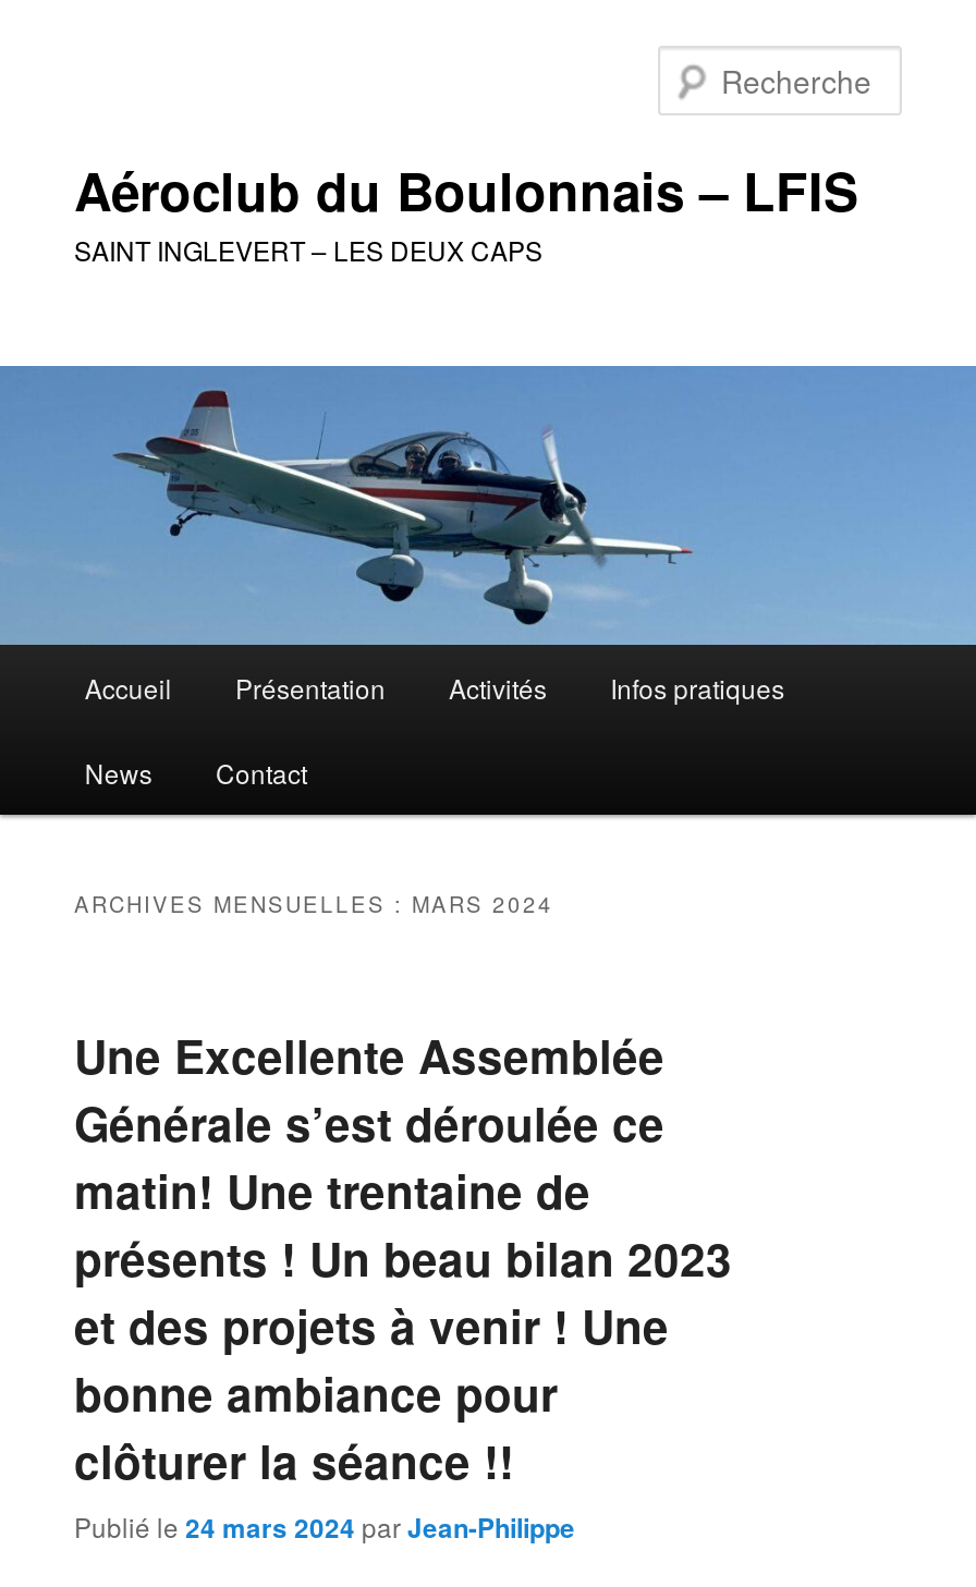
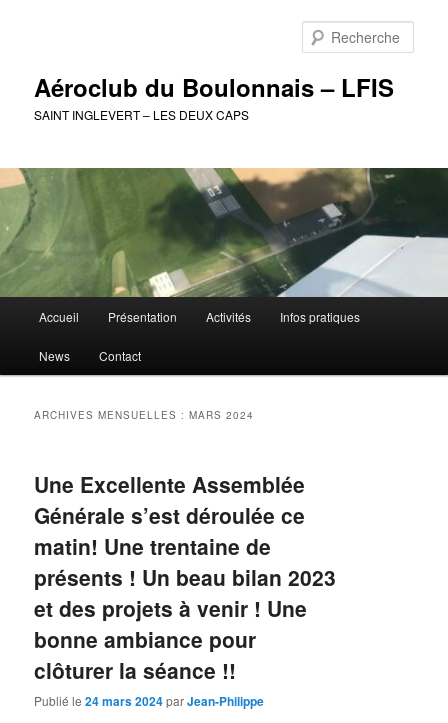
- [image]
+ [image]
